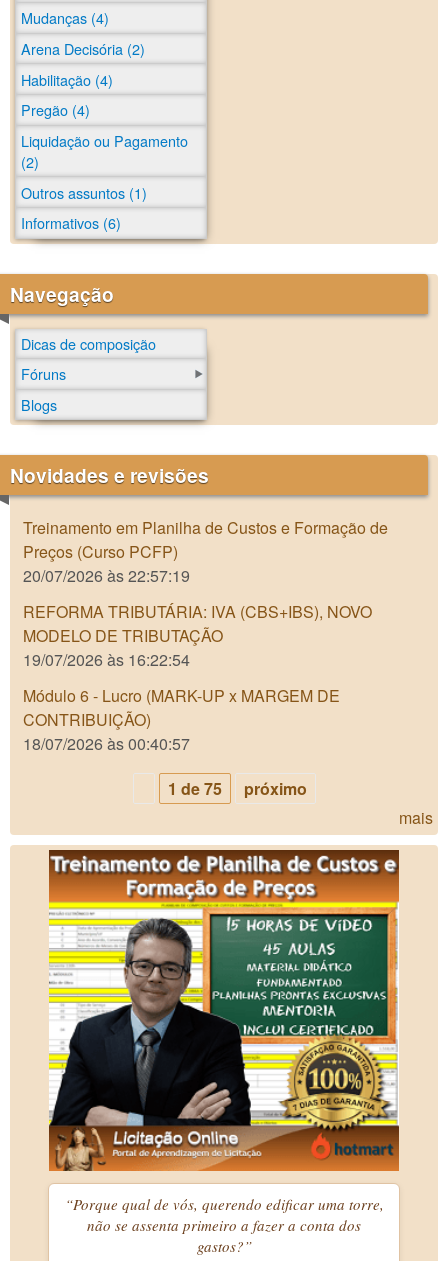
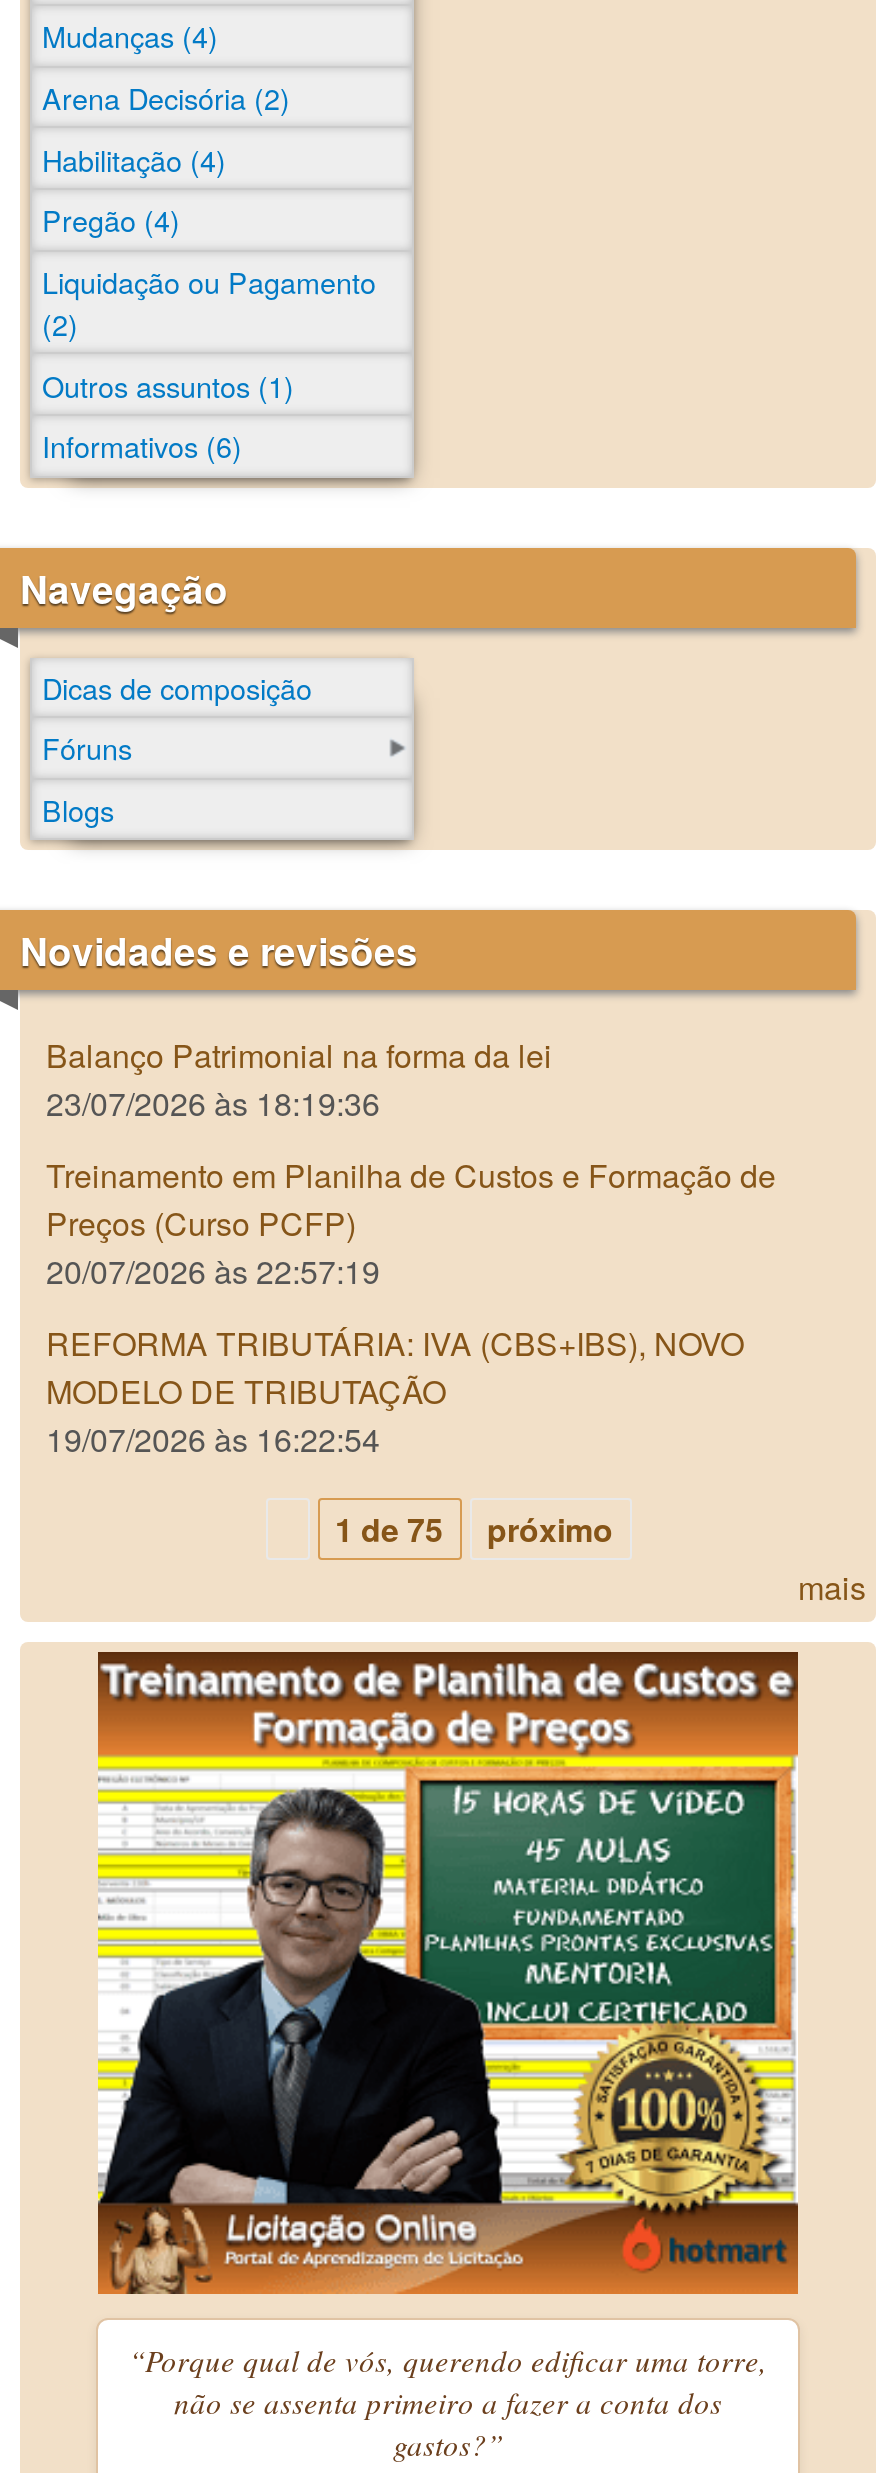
+ Balanço Patrimonial na forma da lei
+ 23/07/2026 às 18:19:36

moved down: Treinamento em Planilha de Custos e Formação de | Preços (Curso PCFP) | 20/07/2026 às 22:57:19 | REFORMA TRIBUTÁRIA: IVA (CBS+IBS), NOVO | MODELO DE TRIBUTAÇÃO | 19/07/2026 às 16:22:54

- Módulo 6 - Lucro (MARK-UP x MARGEM DE
- CONTRIBUIÇÃO)
- 18/07/2026 às 00:40:57
